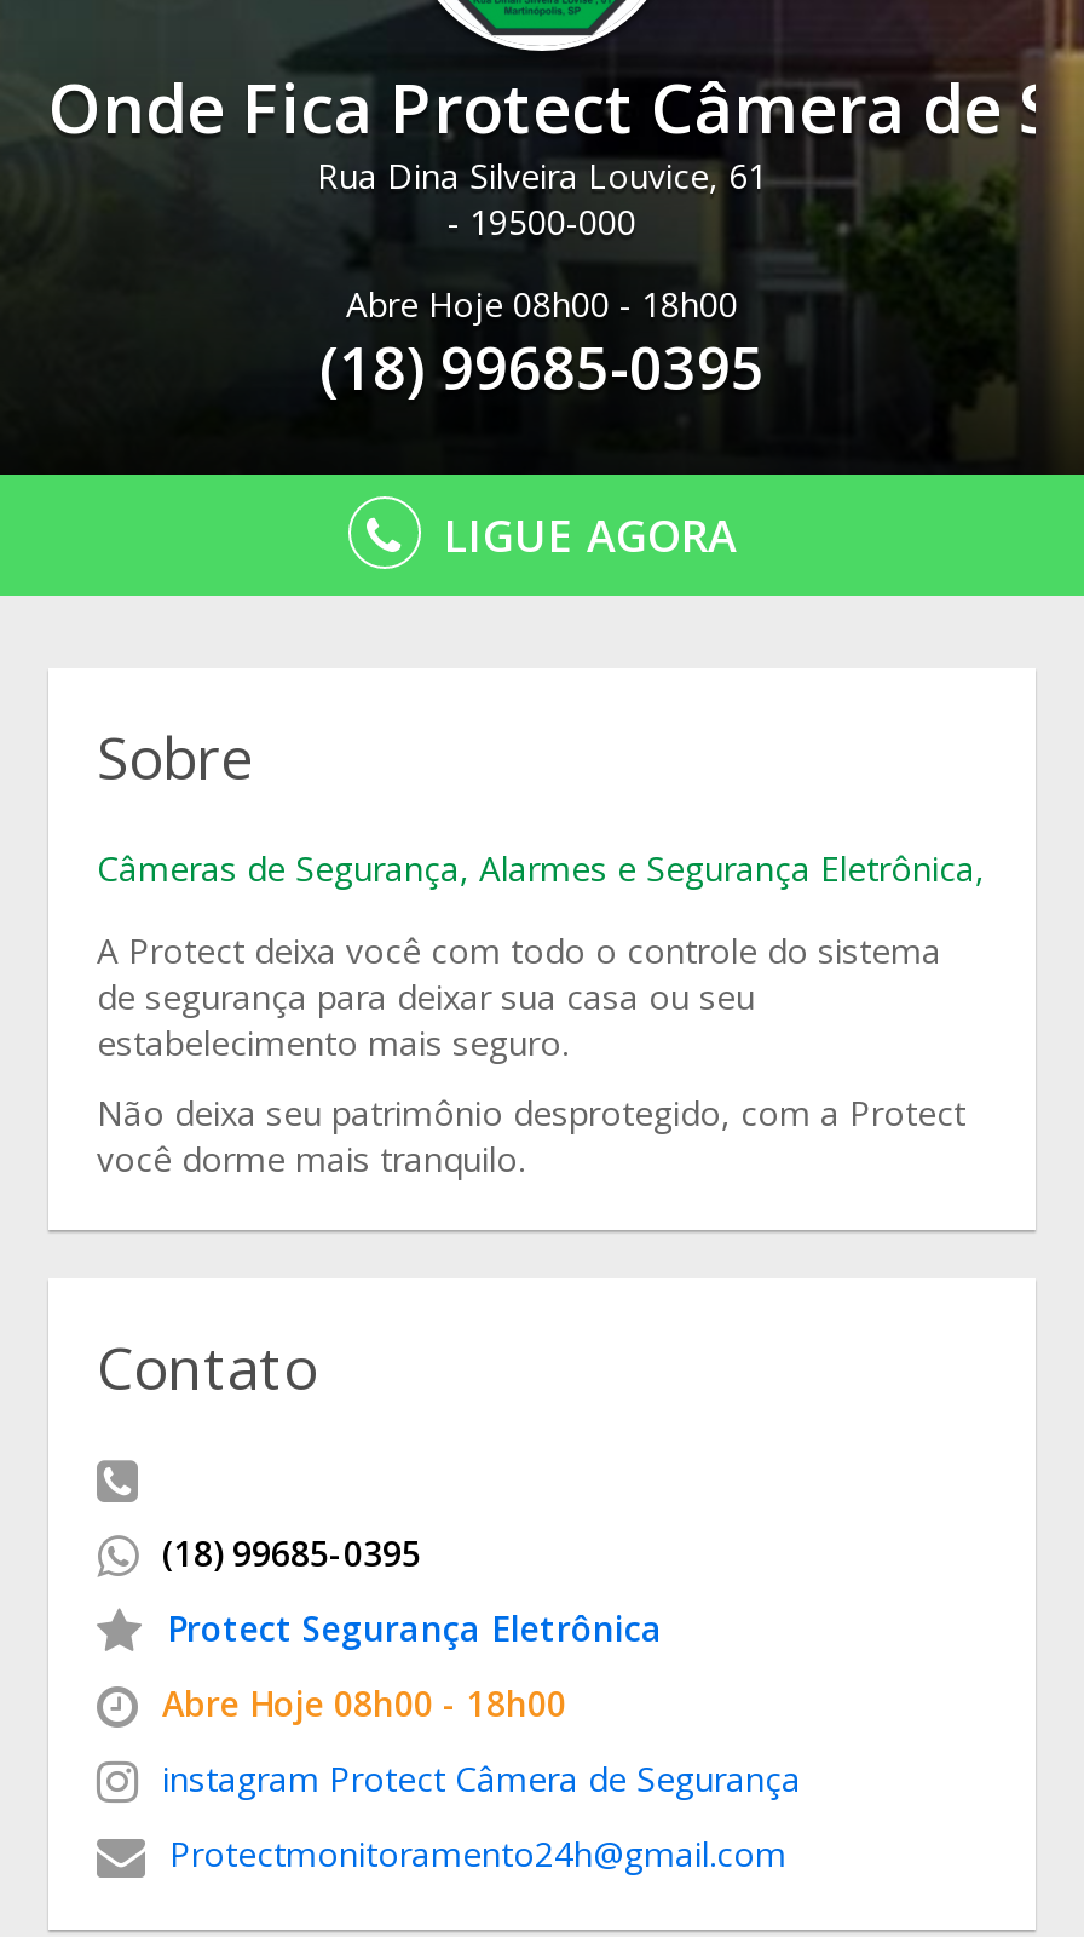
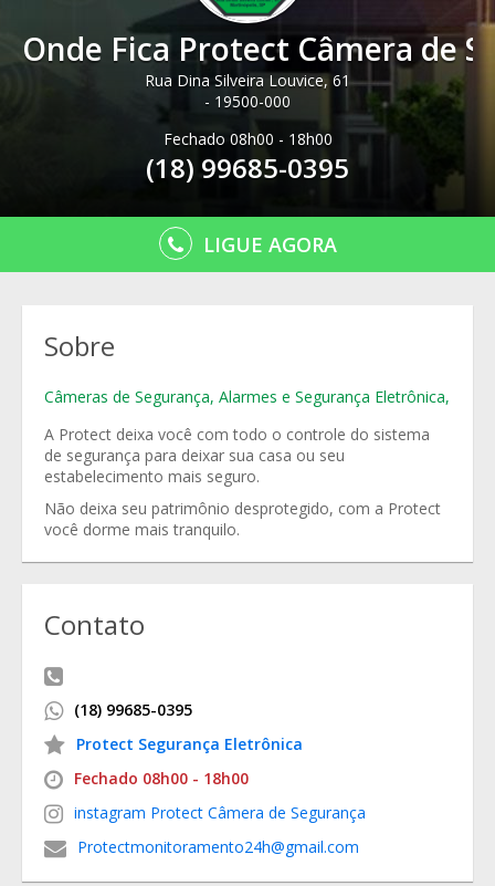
- Abre Hoje 08h00 - 18h00
+ Fechado 08h00 - 18h00

- Abre Hoje 08h00 - 18h00
+ Fechado 08h00 - 18h00
